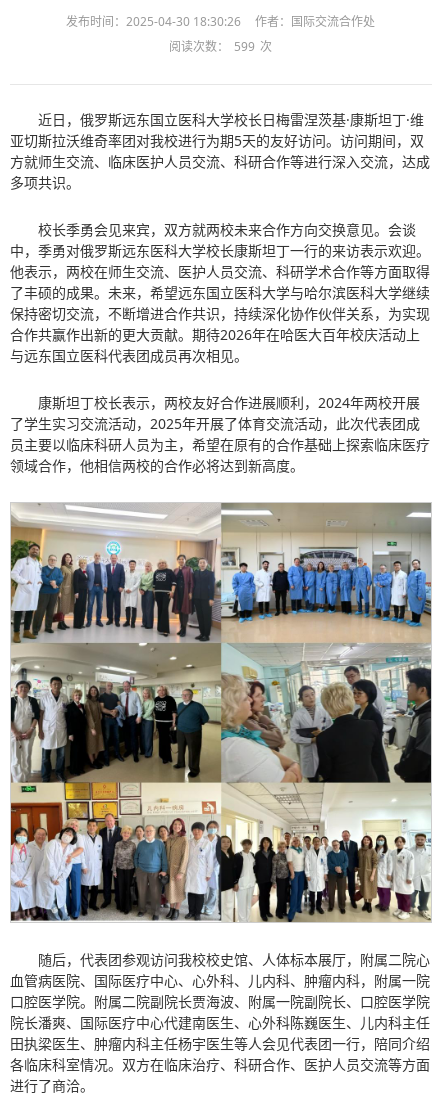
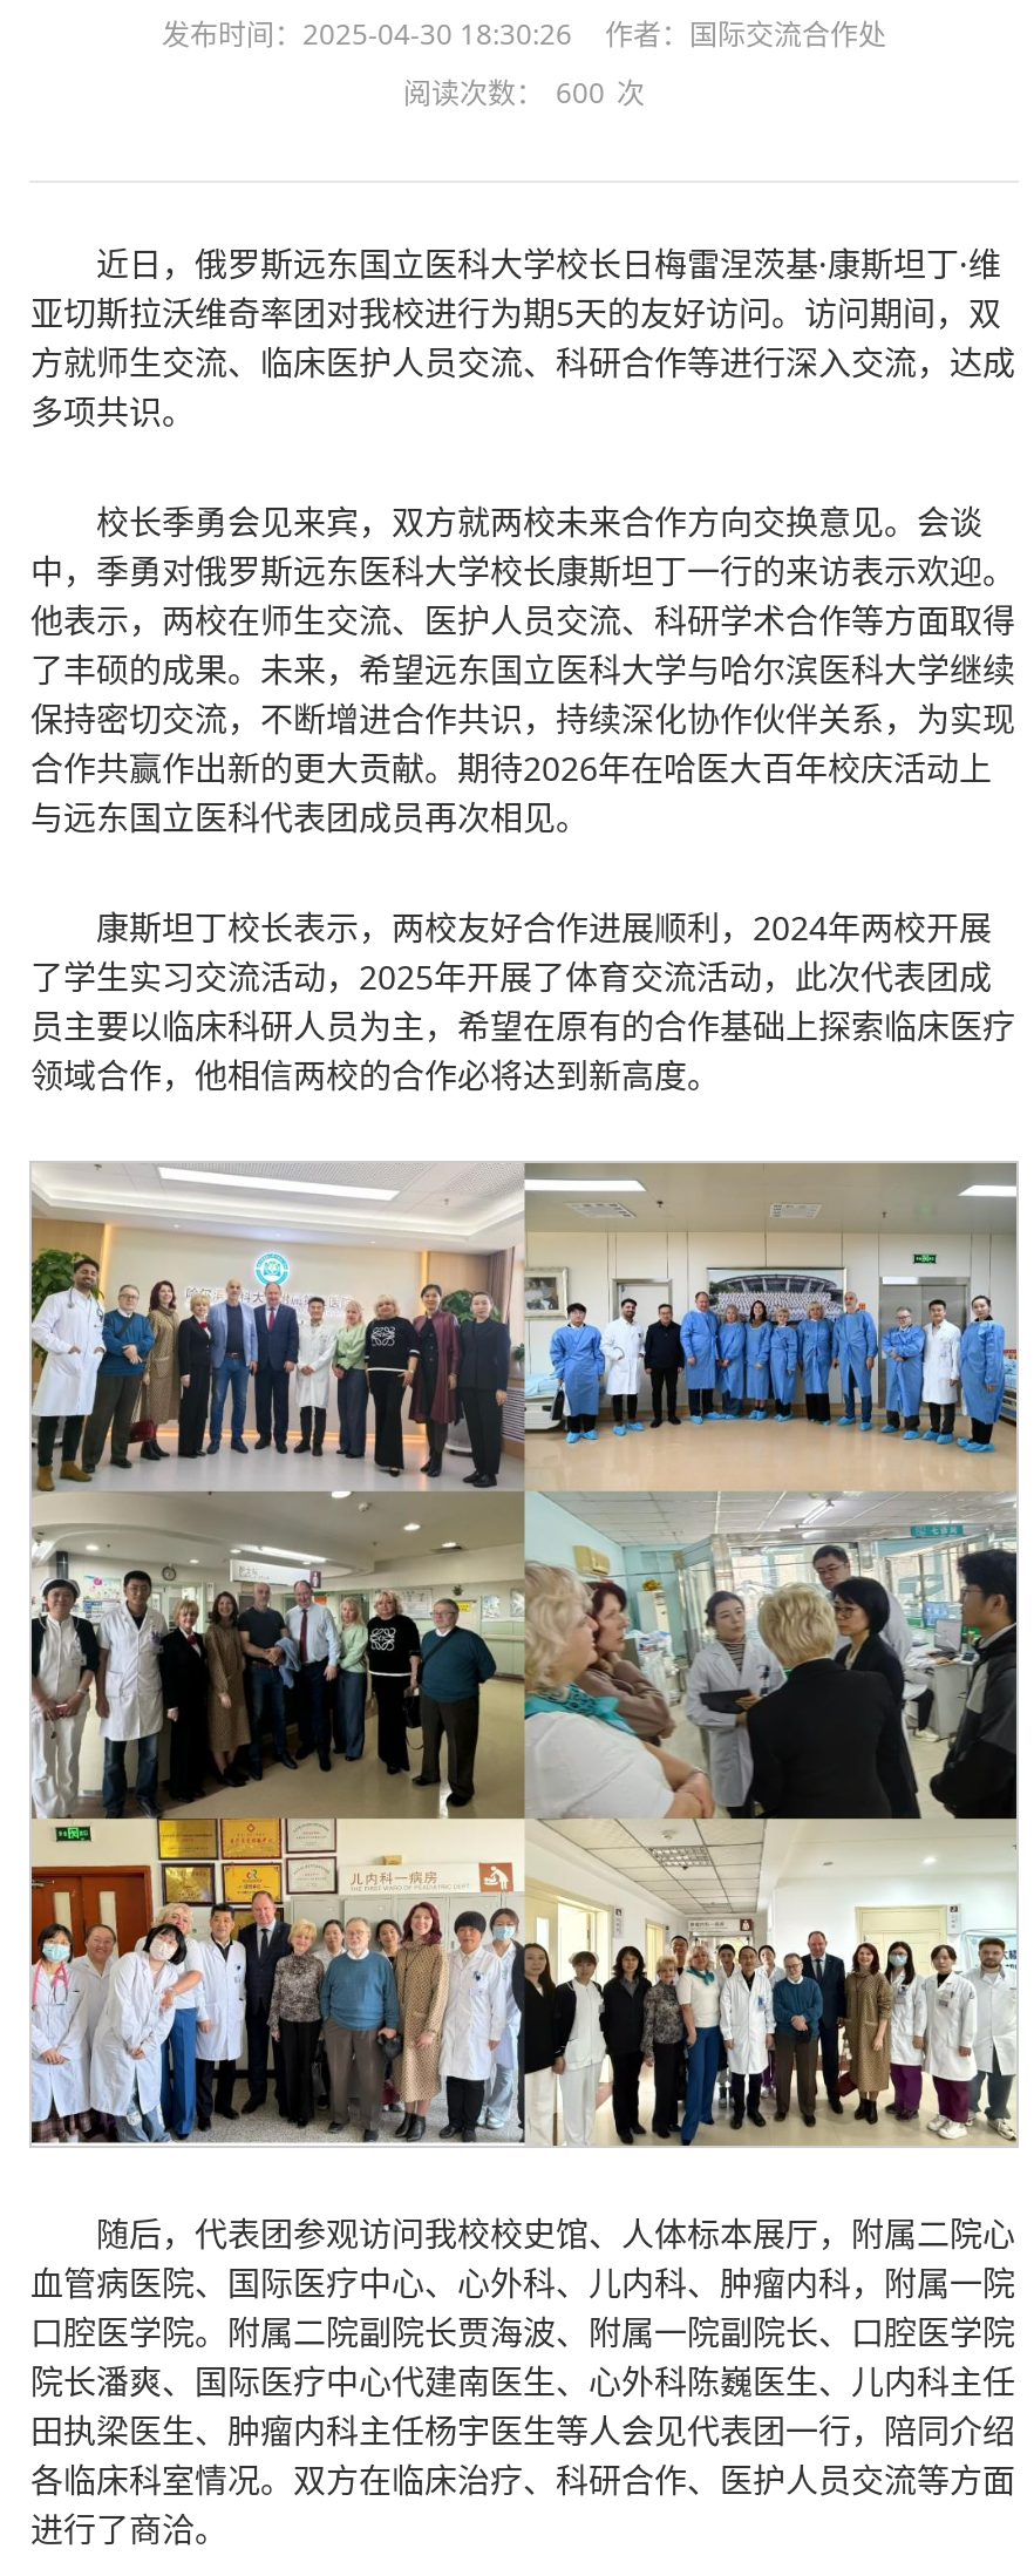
- 阅读次数： 599 次
+ 阅读次数： 600 次
